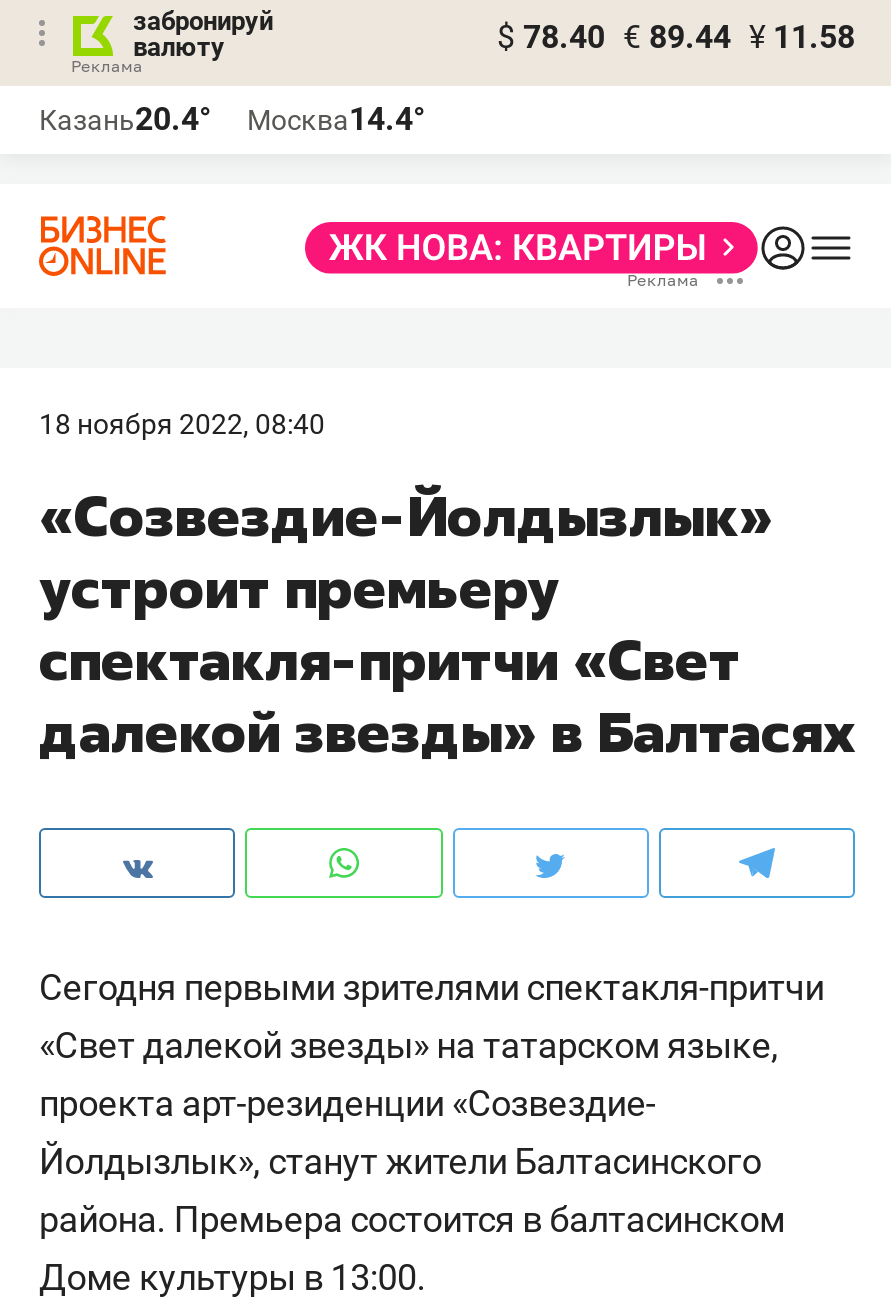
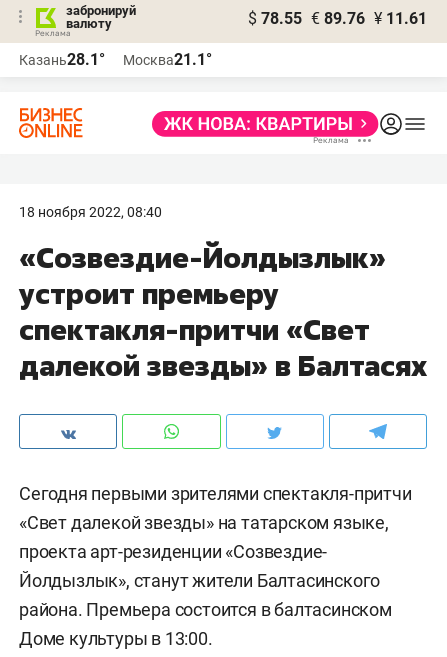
- $ 78.40 € 89.44 ¥ 11.58
+ $ 78.55 € 89.76 ¥ 11.61

- Казань20.4°
+ Казань28.1°

- Москва14.4°
+ Москва21.1°
